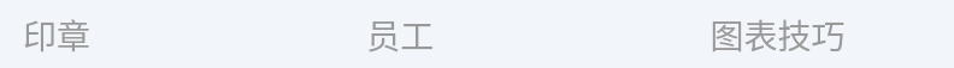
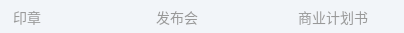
- 员工
- 图表技巧
+ 发布会
+ 商业计划书
